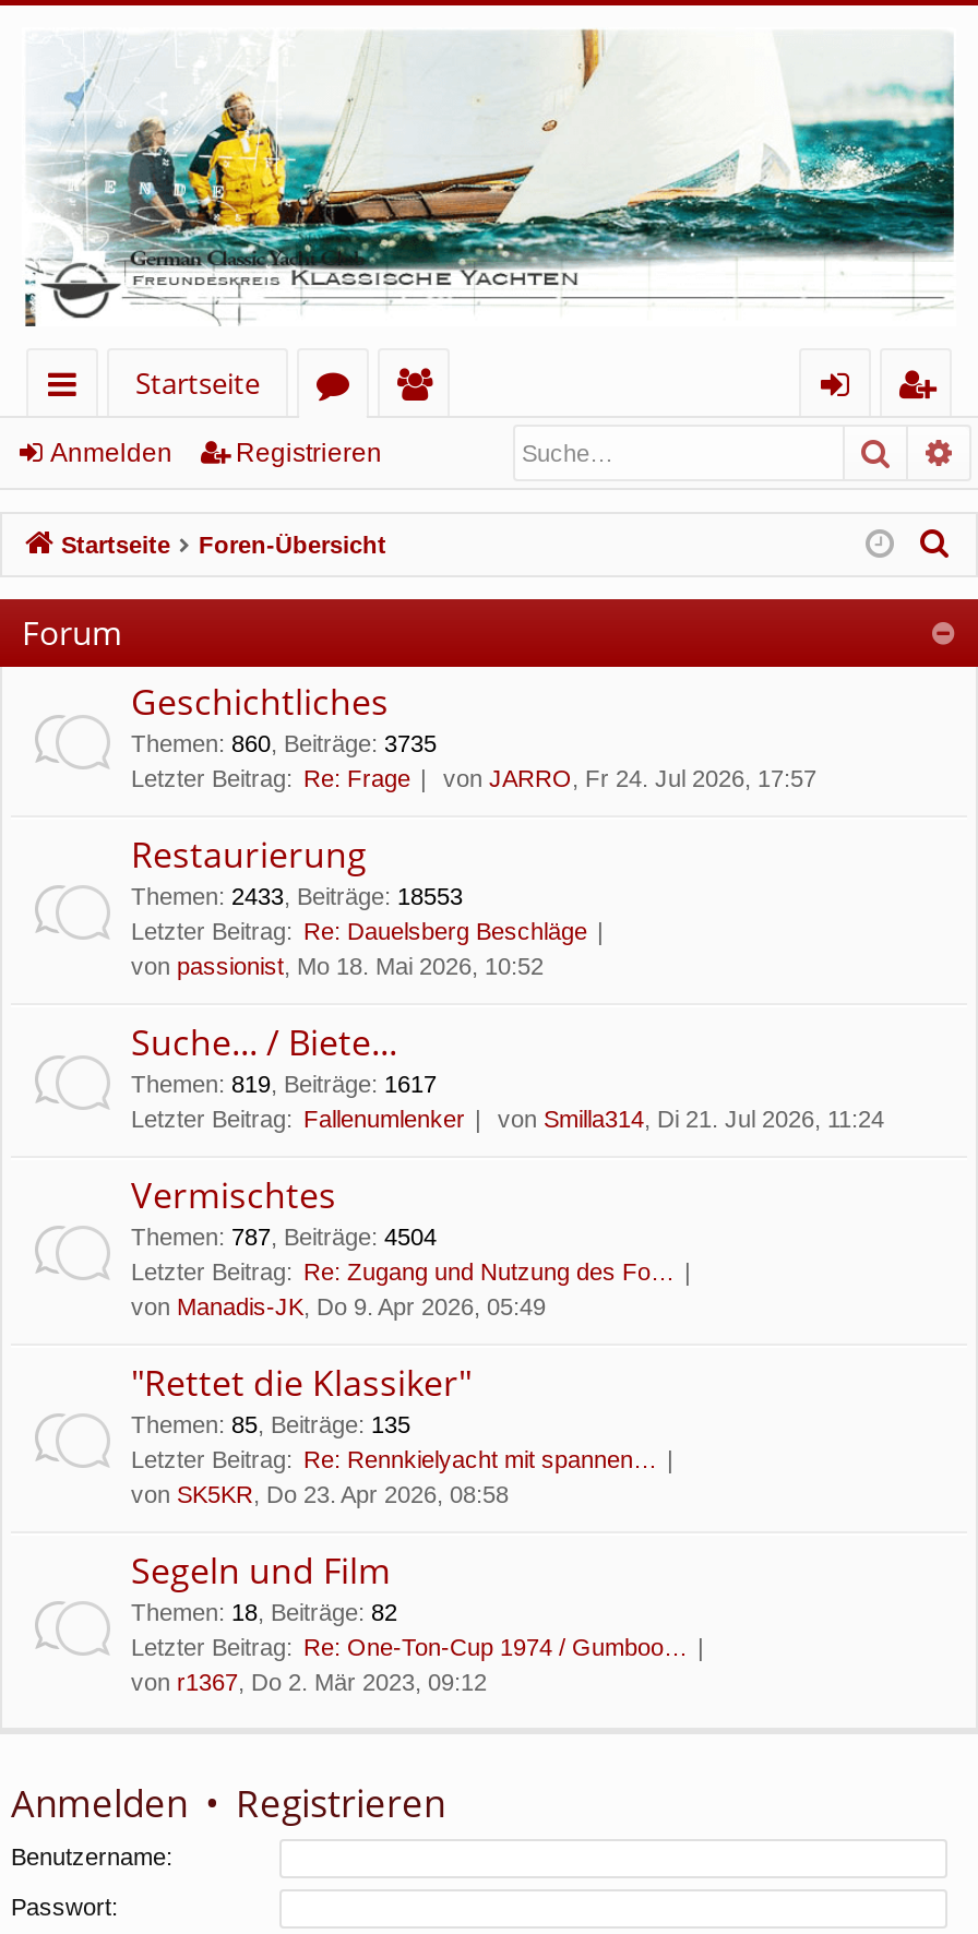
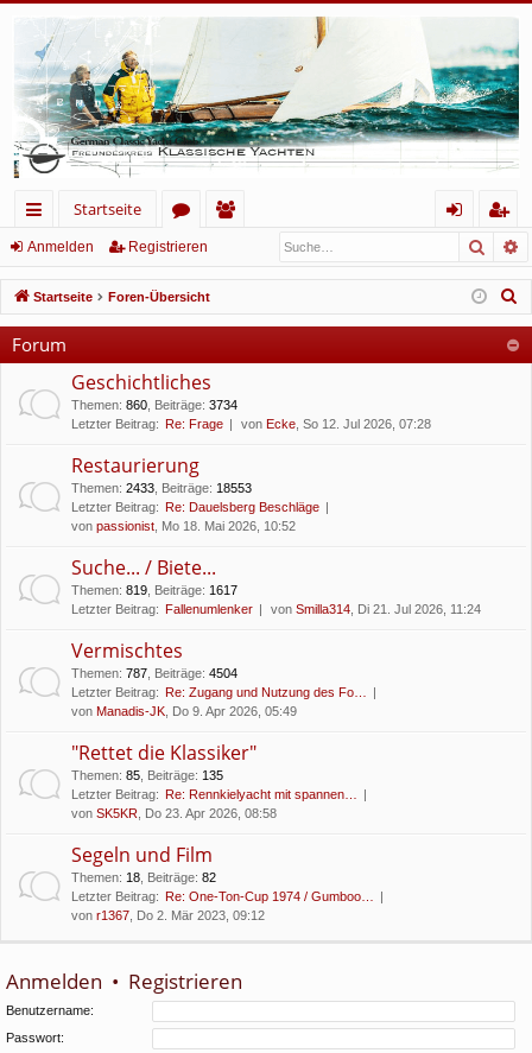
- Themen: 860, Beiträge: 3735
+ Themen: 860, Beiträge: 3734

- von JARRO, Fr 24. Jul 2026, 17:57
+ von Ecke, So 12. Jul 2026, 07:28
